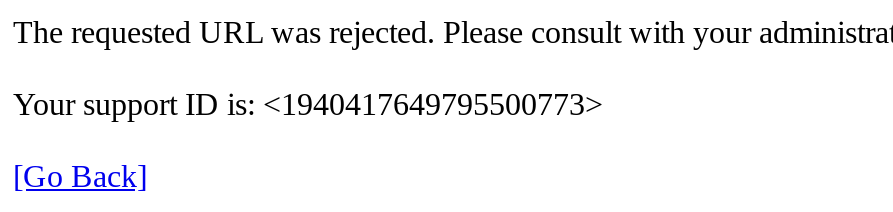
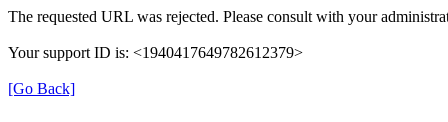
- Your support ID is: <1940417649795500773>
+ Your support ID is: <1940417649782612379>
